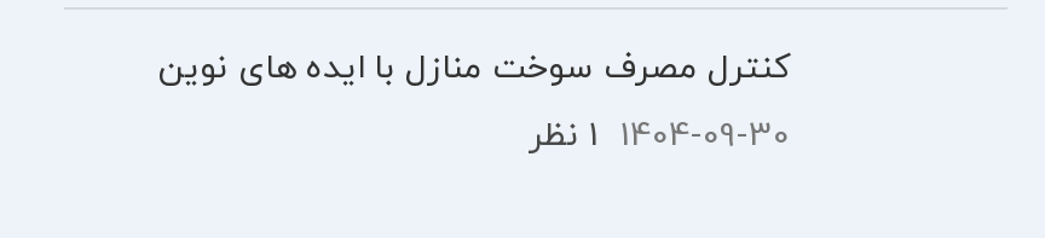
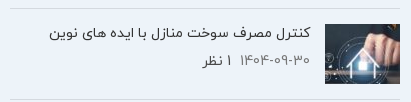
+ [image]
